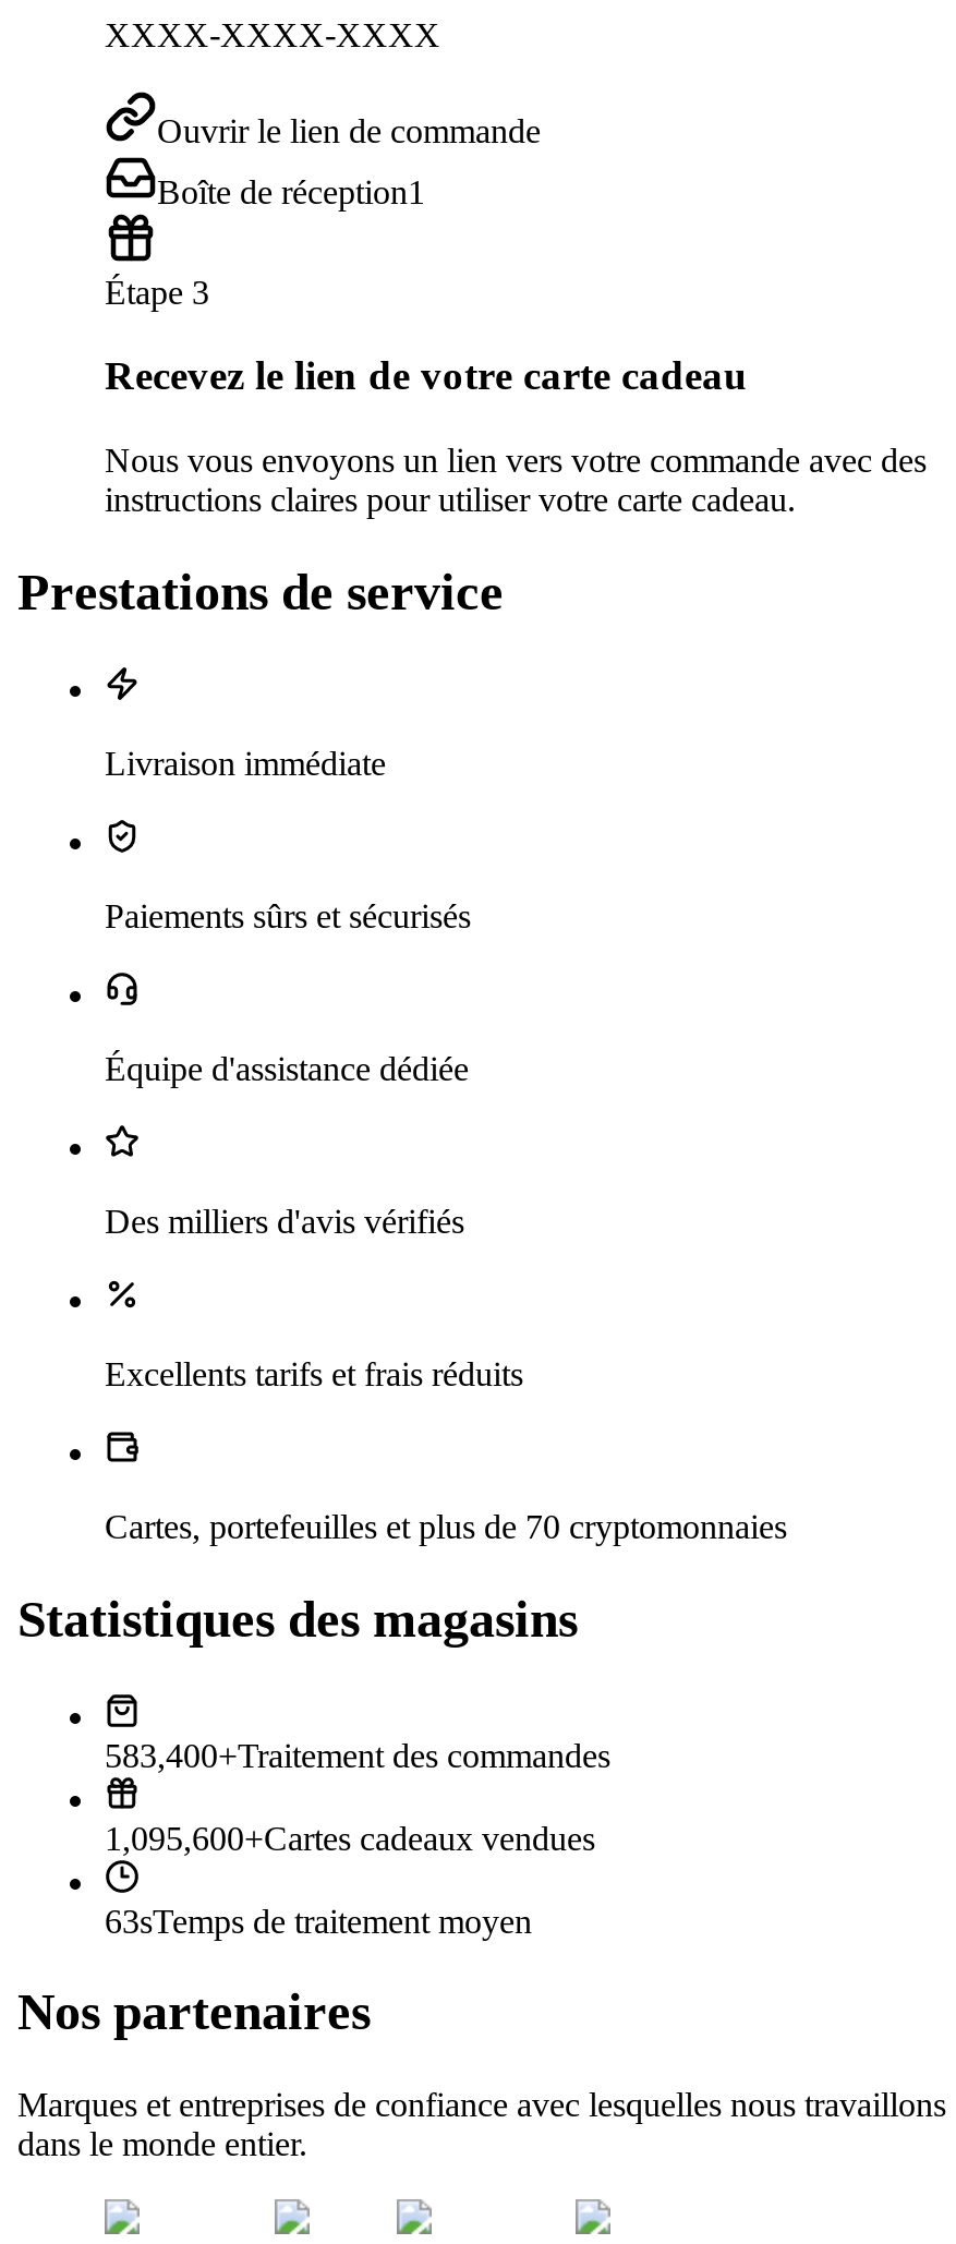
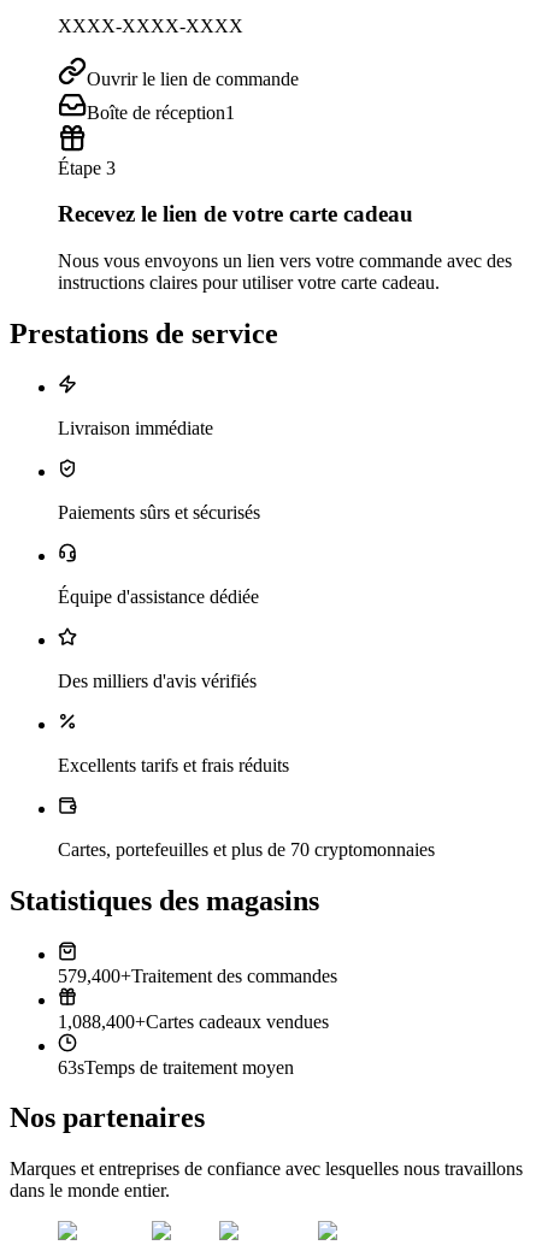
- 583,400+Traitement des commandes
+ 579,400+Traitement des commandes

- 1,095,600+Cartes cadeaux vendues
+ 1,088,400+Cartes cadeaux vendues
